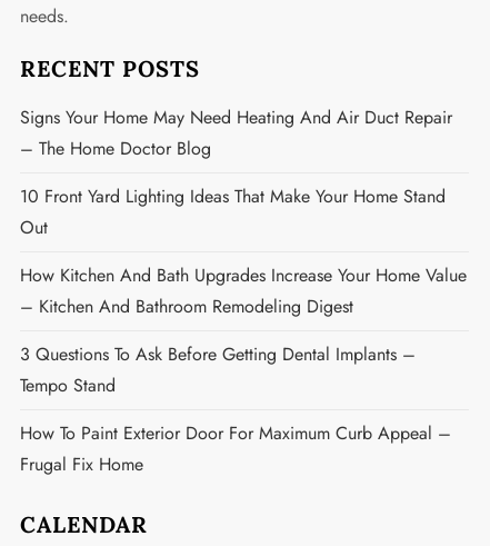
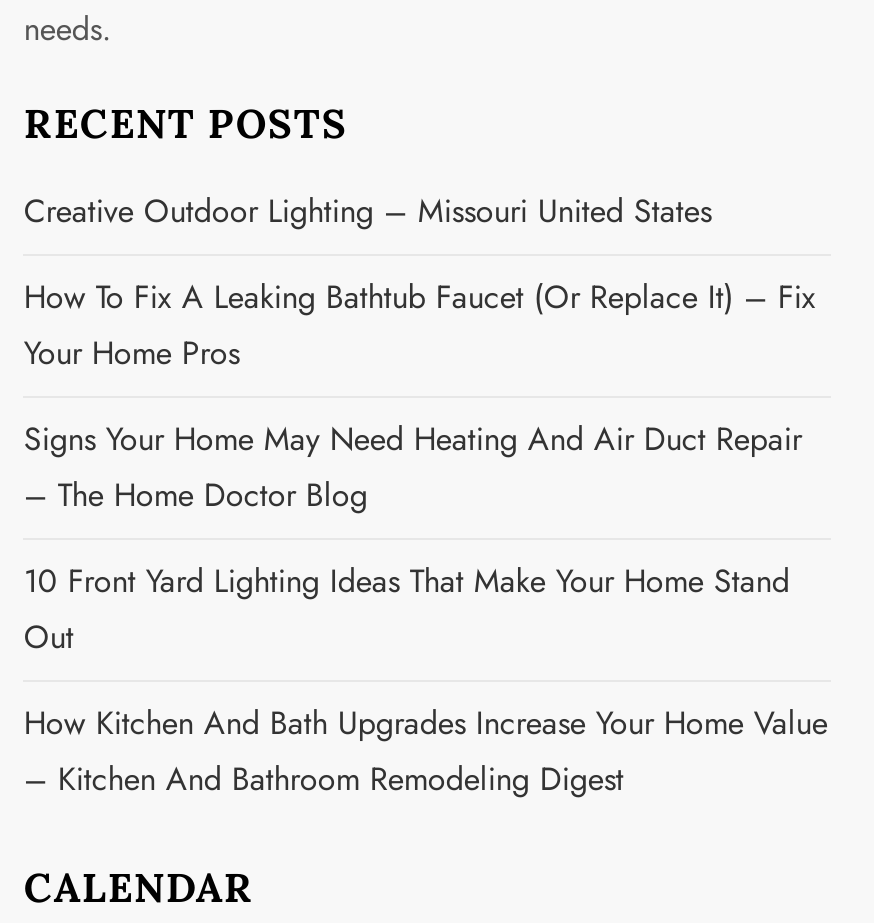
+ Creative Outdoor Lighting – Missouri United States
+ How To Fix A Leaking Bathtub Faucet (or Replace It) – Fix
+ Your Home Pros

moved down: Signs Your Home May Need Heating And Air Duct Repair | – The Home Doctor Blog | 10 Front Yard Lighting Ideas That Make Your Home Stand | Out | How Kitchen And Bath Upgrades Increase Your Home Value | – Kitchen And Bathroom Remodeling Digest

- 3 Questions To Ask Before Getting Dental Implants –
- Tempo Stand
- How To Paint Exterior Door For Maximum Curb Appeal –
- Frugal Fix Home
